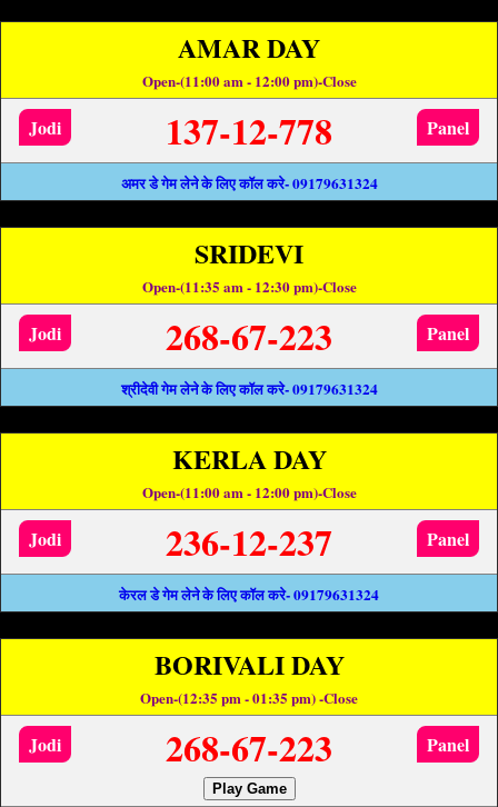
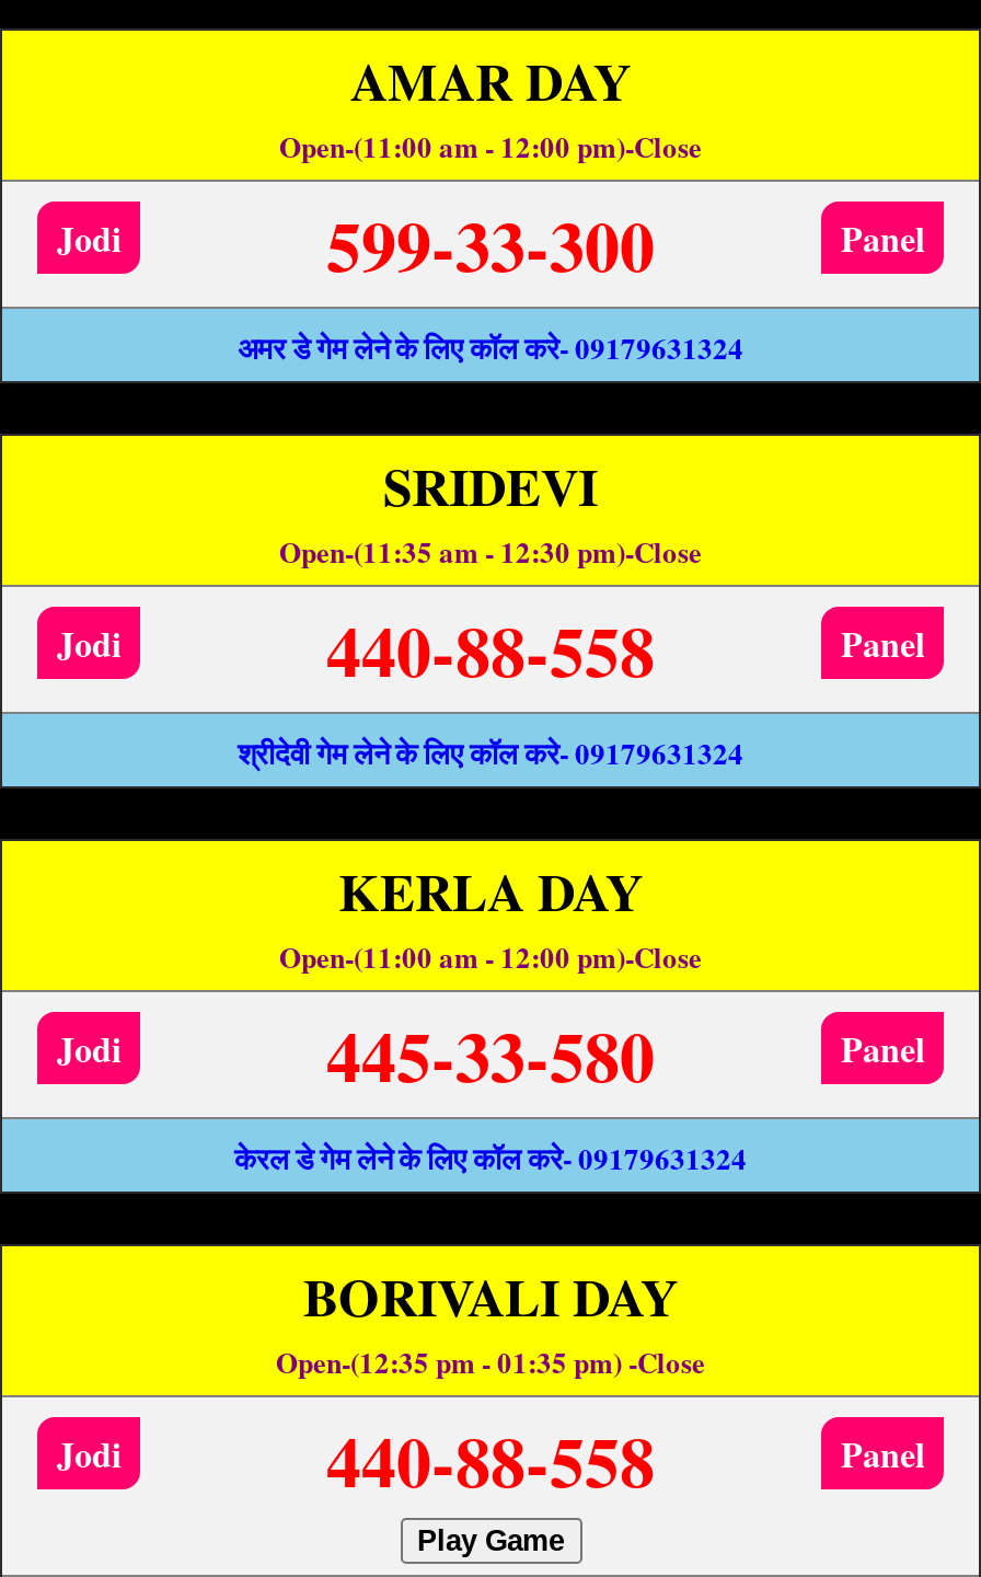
- 137-12-778
+ 599-33-300

- 268-67-223
+ 440-88-558

- 236-12-237
+ 445-33-580

- 268-67-223
+ 440-88-558
